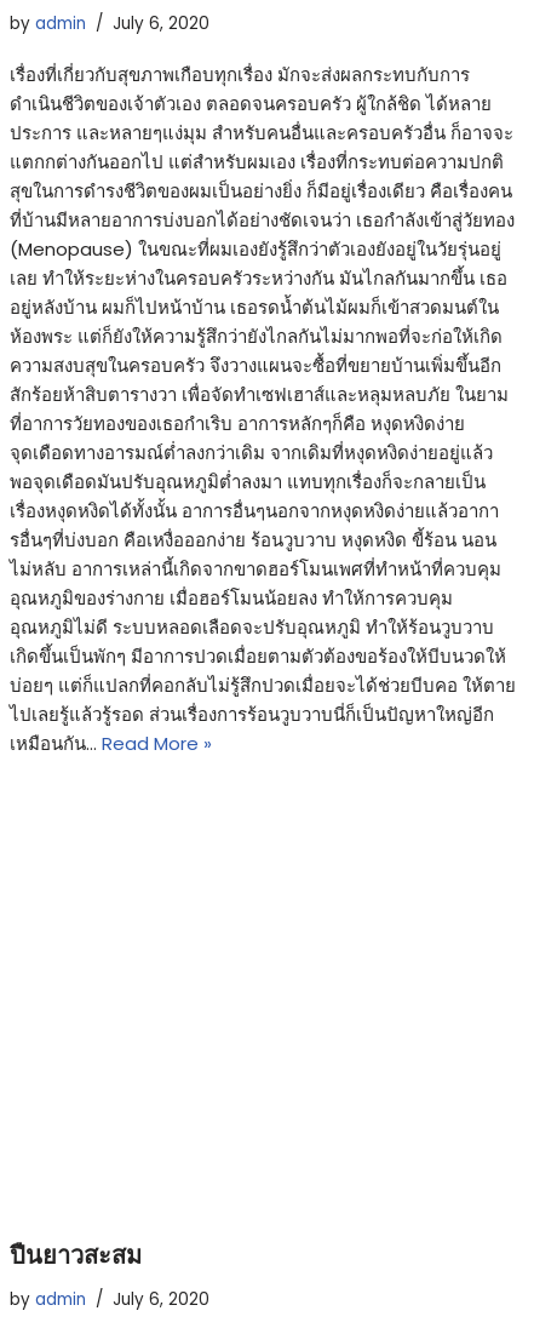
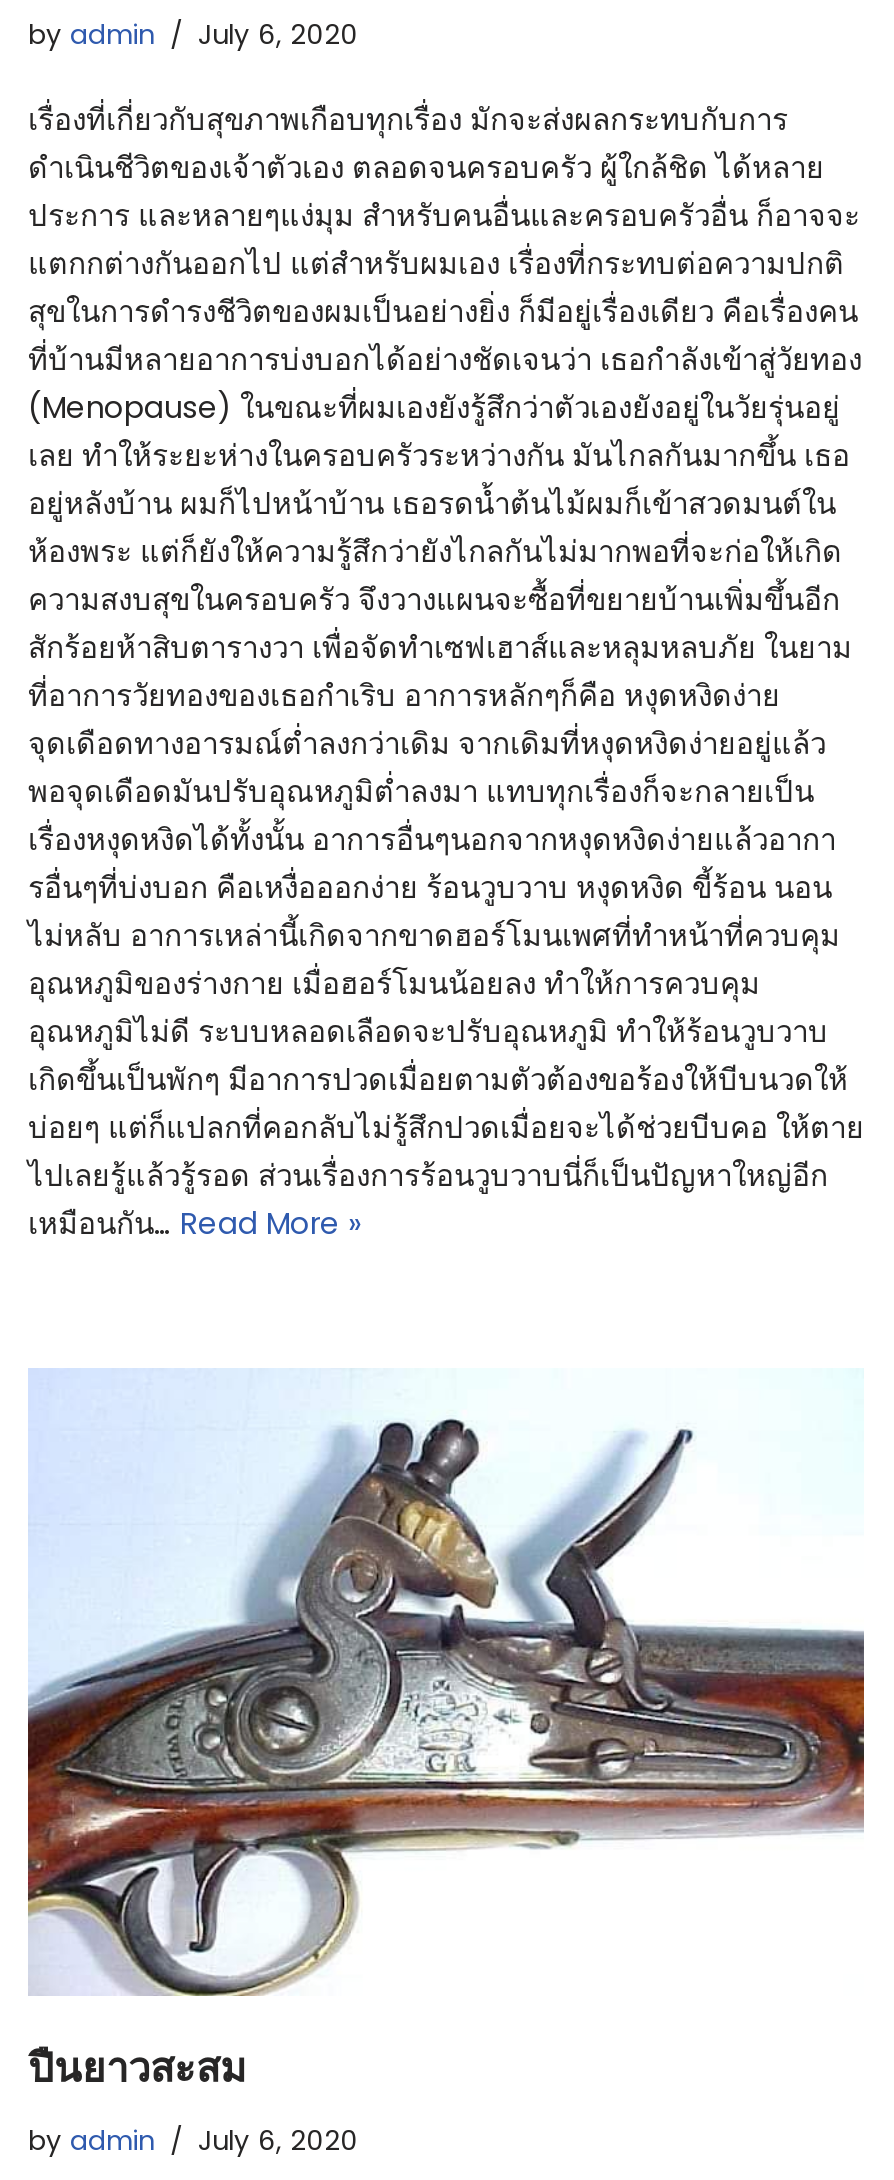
+ [image]
